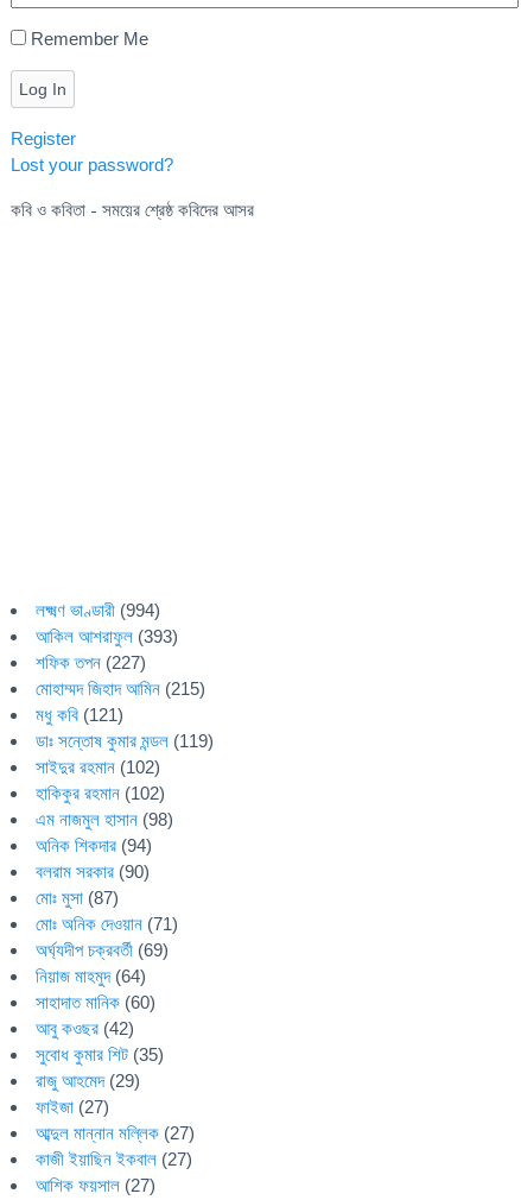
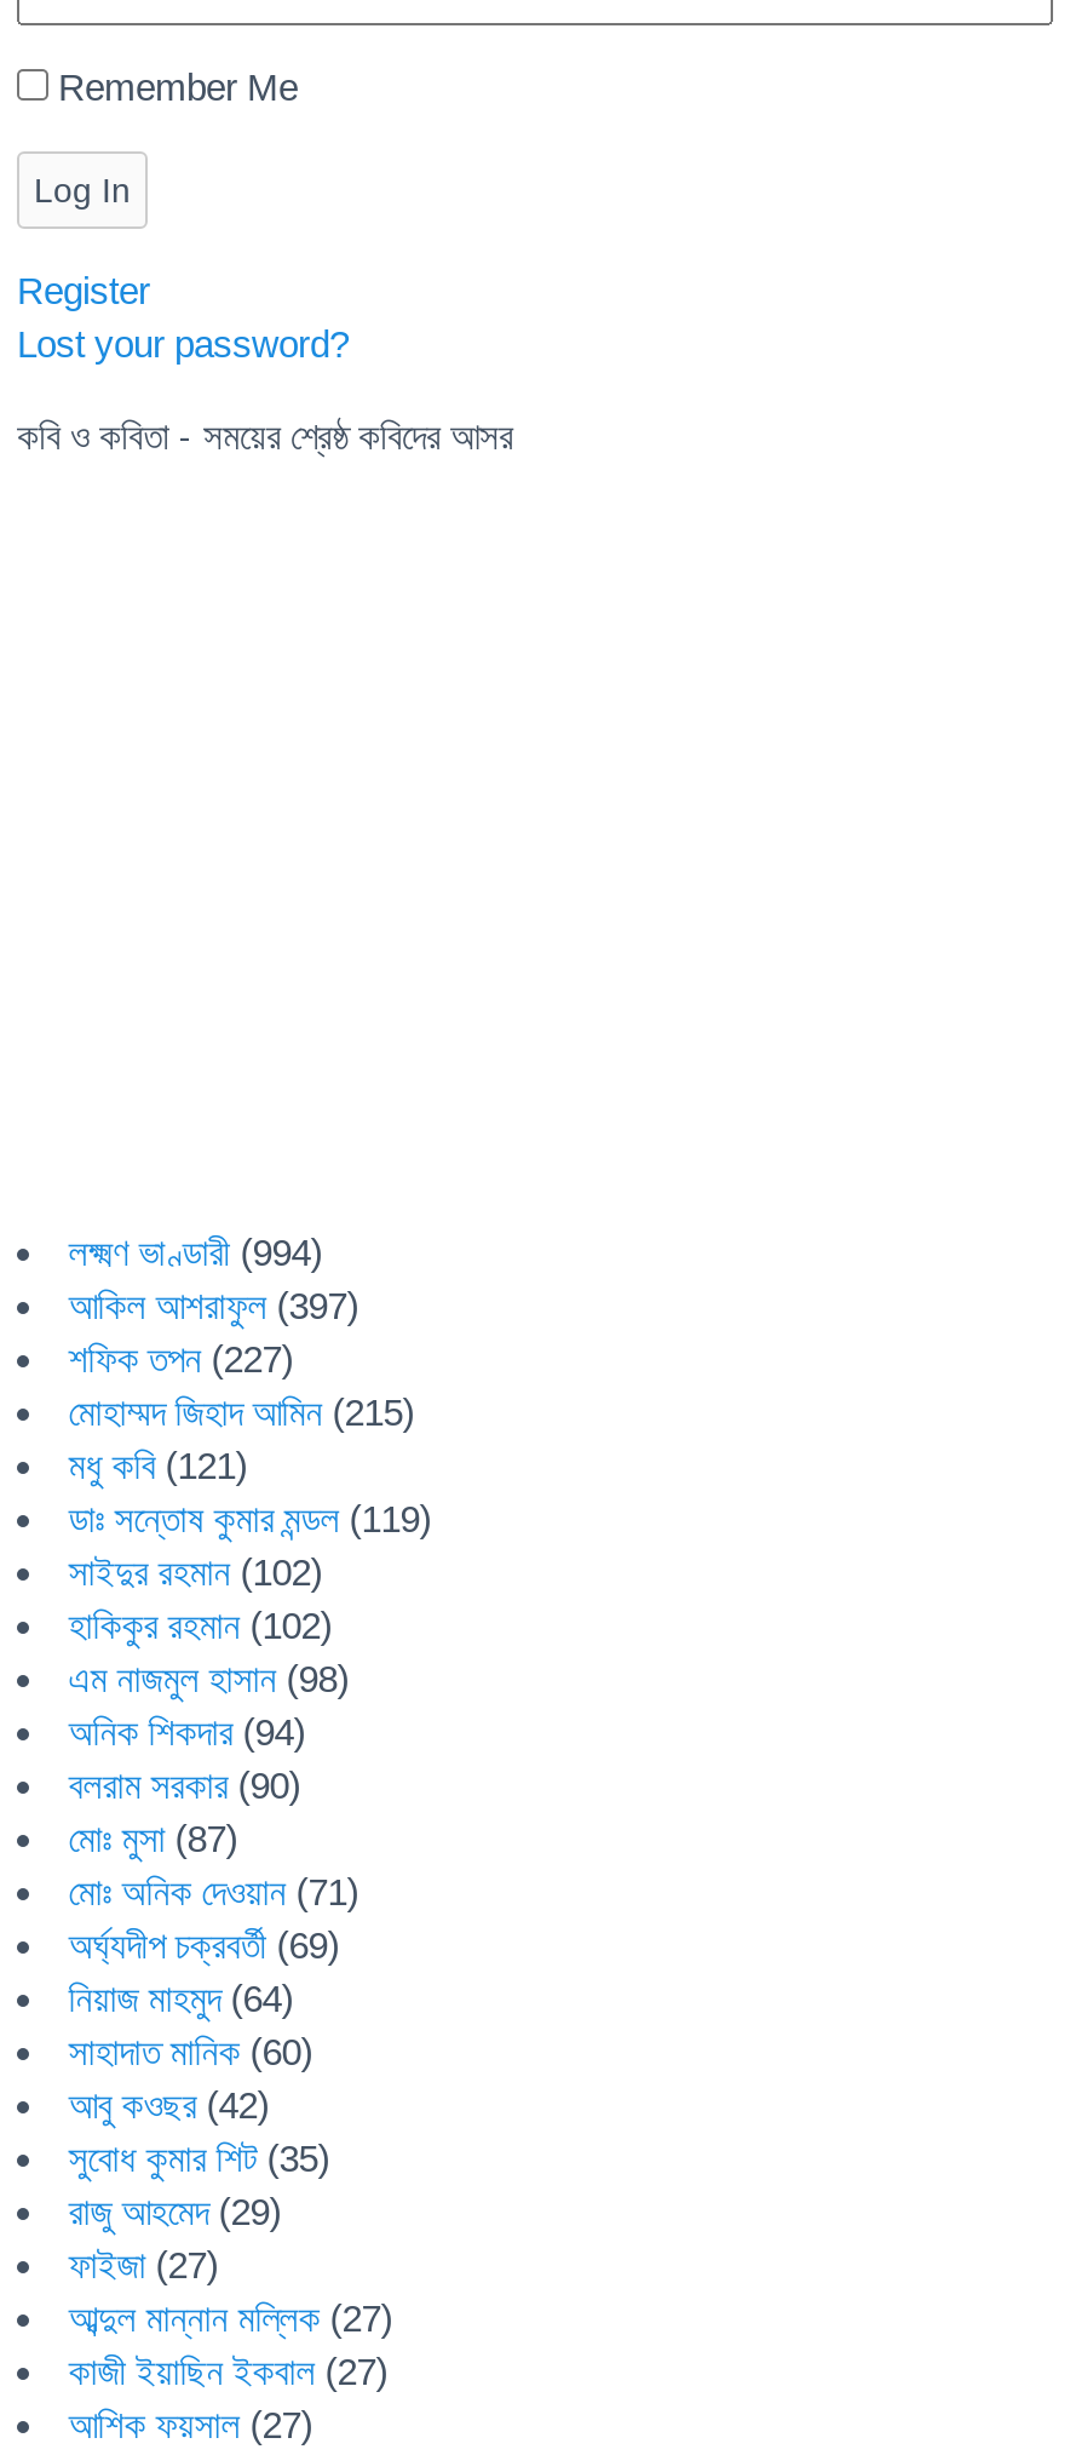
- আকিল আশরাফুল (393)
+ আকিল আশরাফুল (397)
